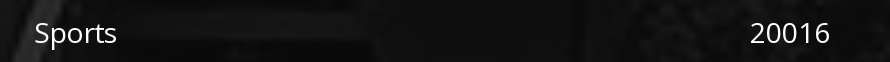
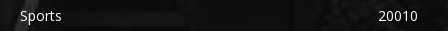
- 20016
+ 20010
